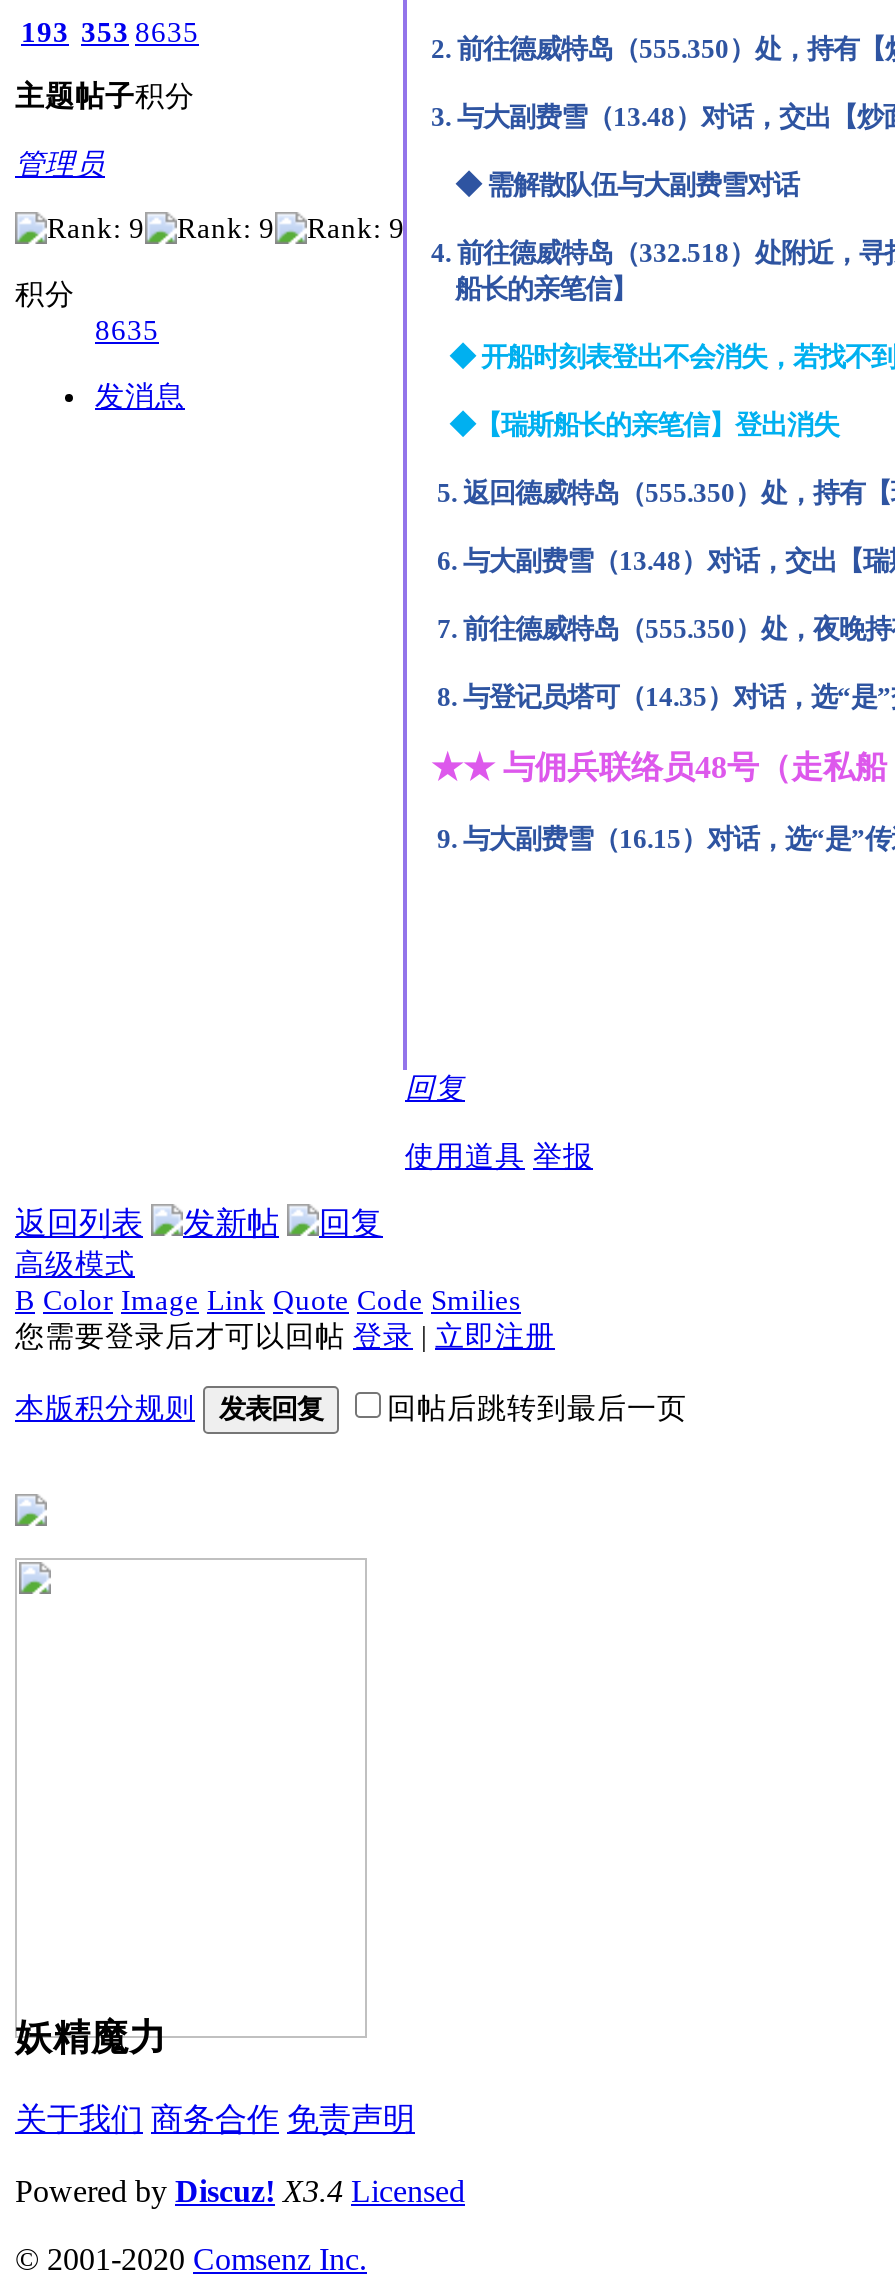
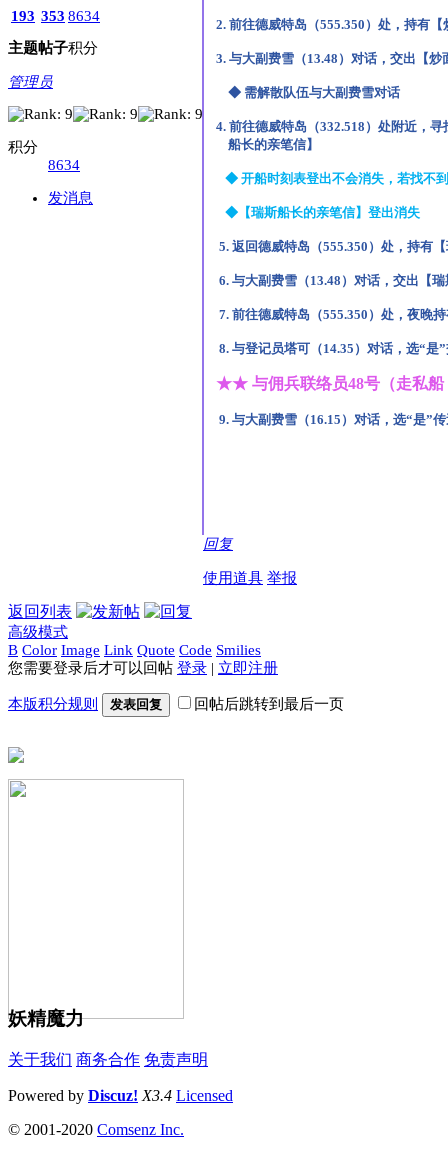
- 193 353 8635
+ 193 353 8634

- 8635
+ 8634
